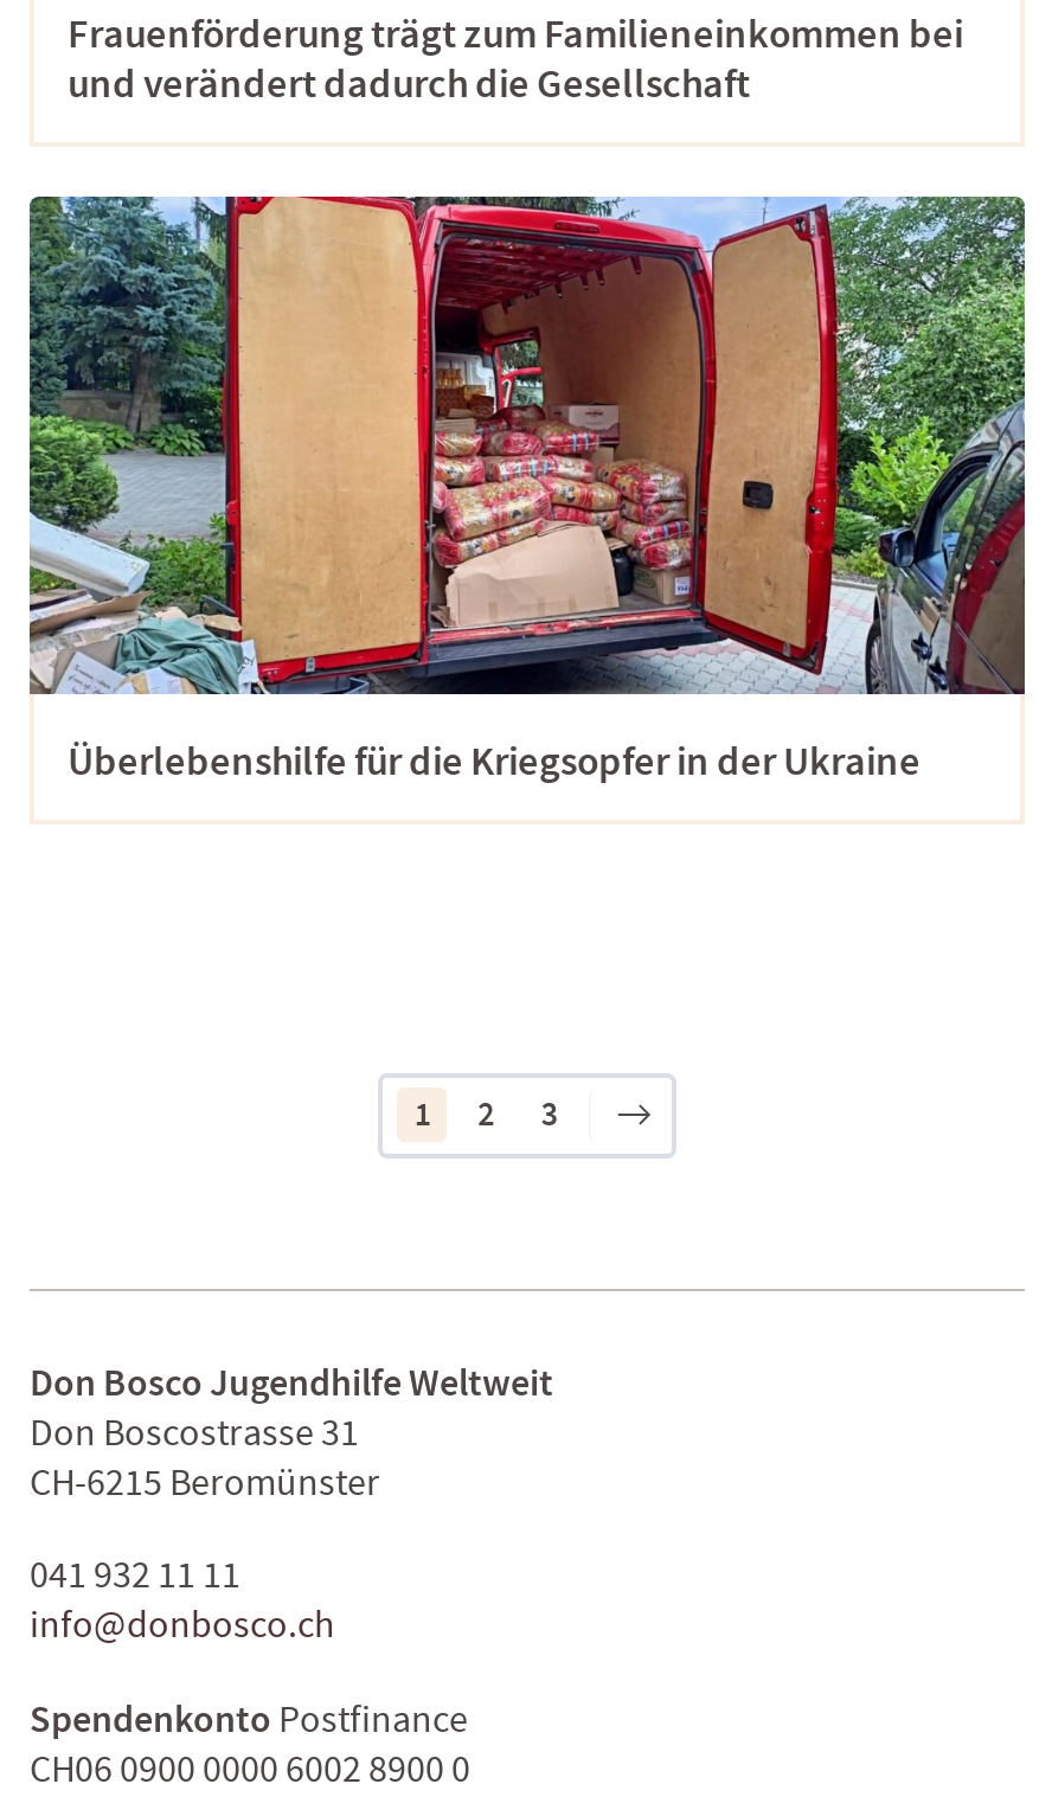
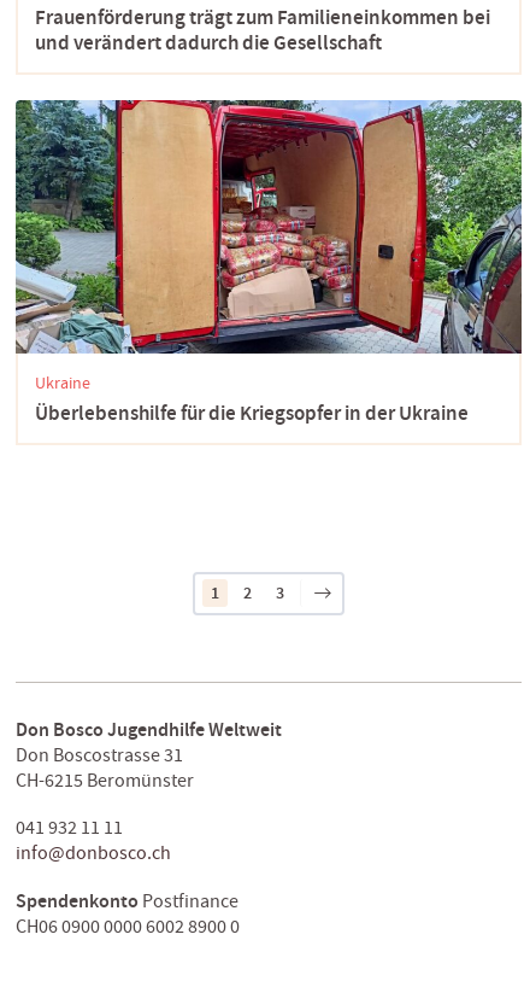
+ Ukraine
